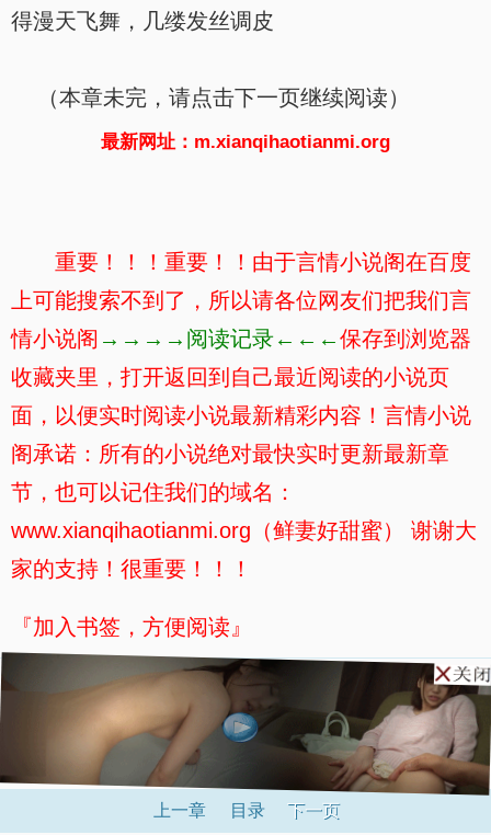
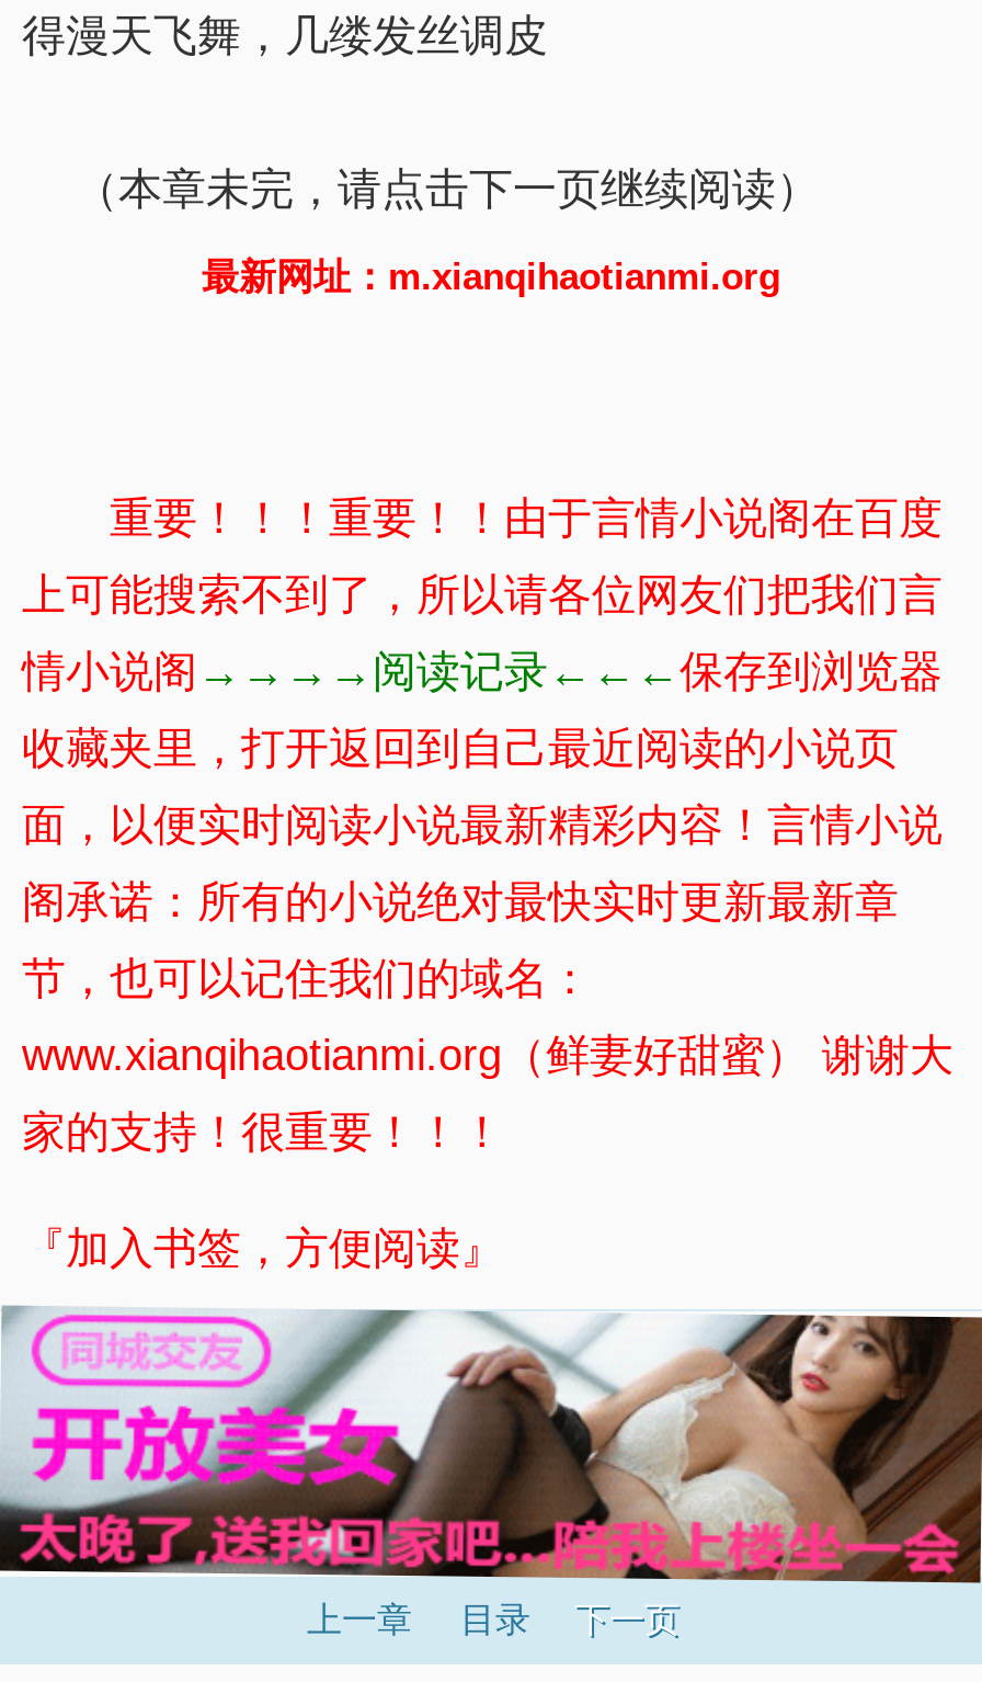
- [image]
+ [image]
